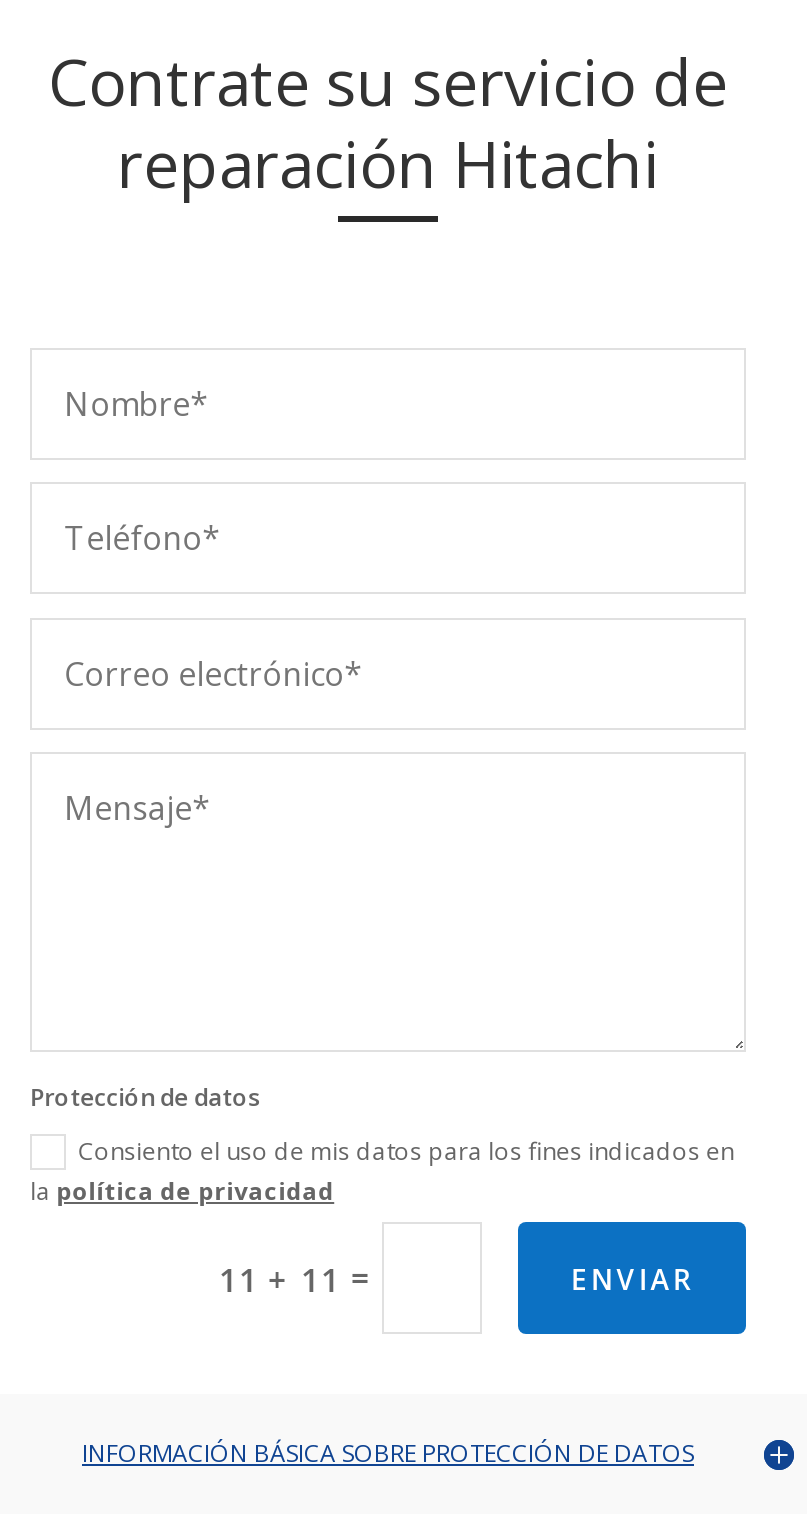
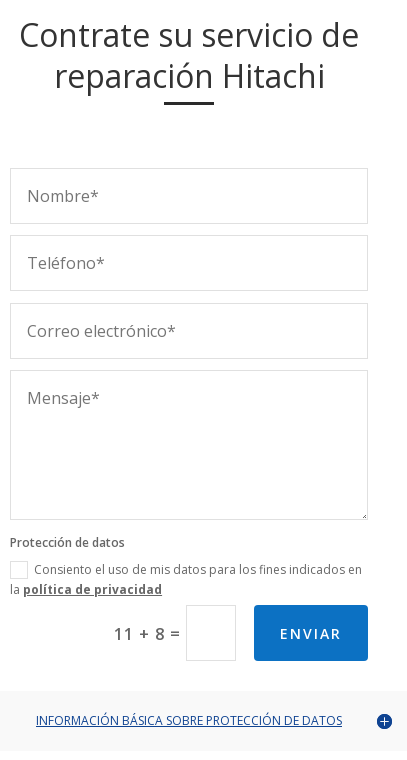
- 11 + 11 =
+ 11 + 8 =
